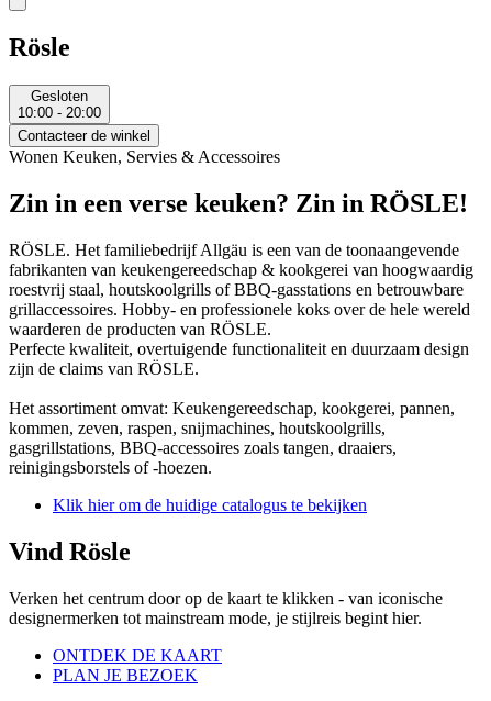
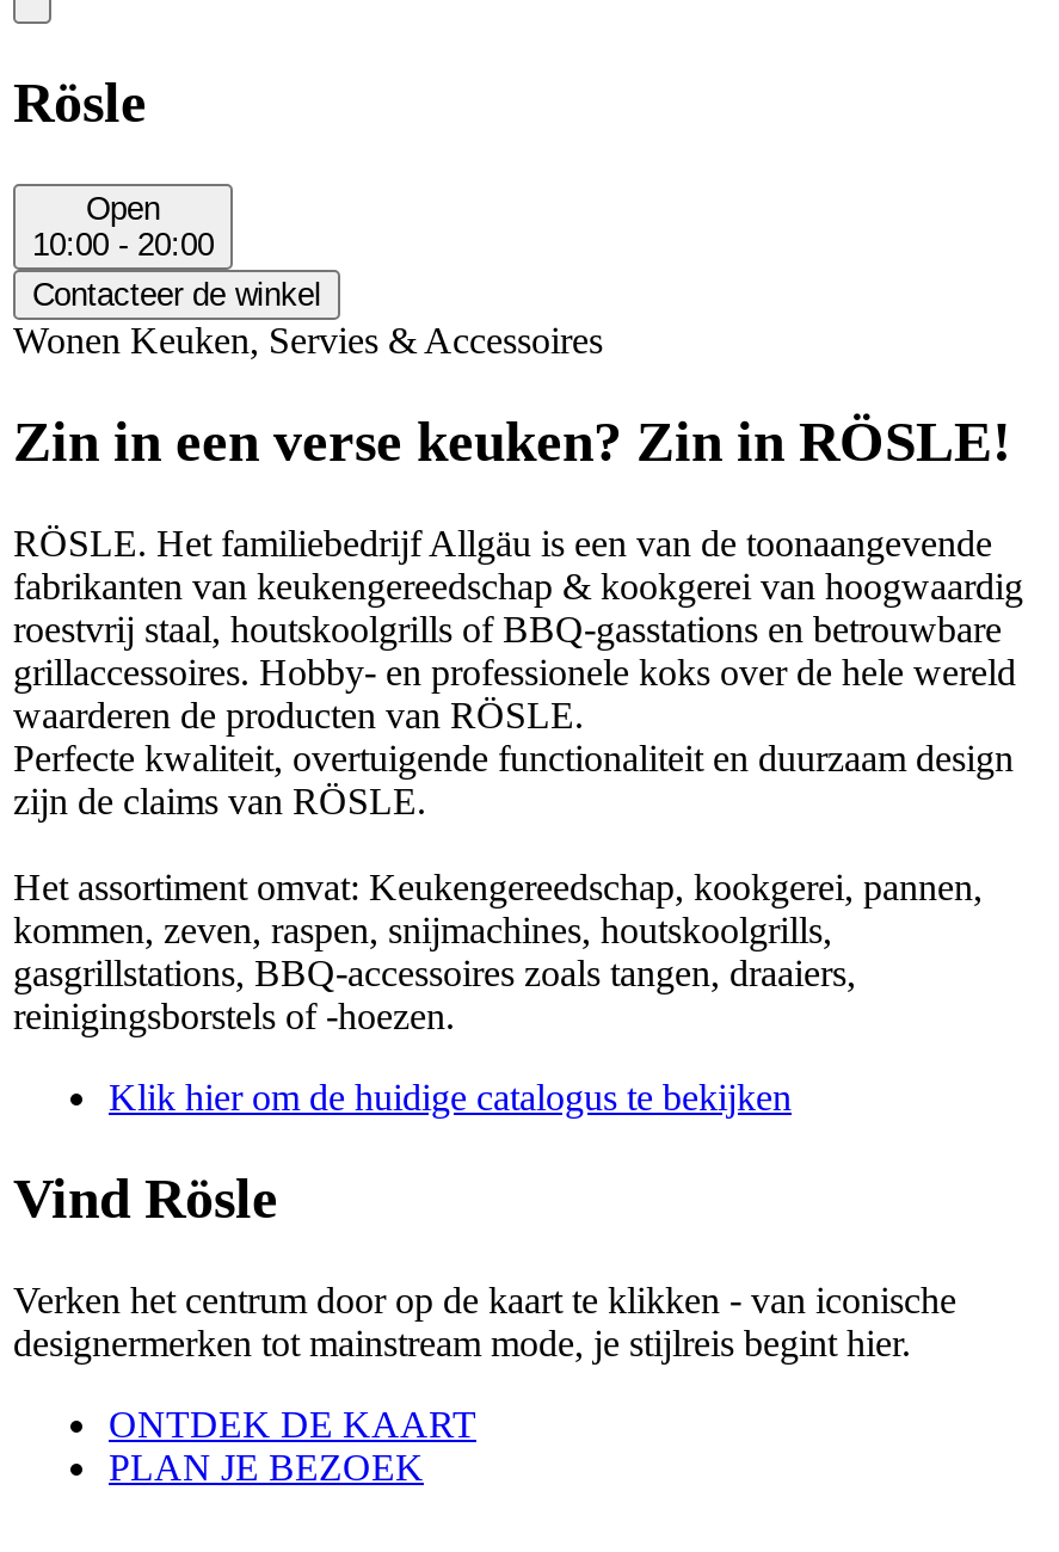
- Gesloten
+ Open
